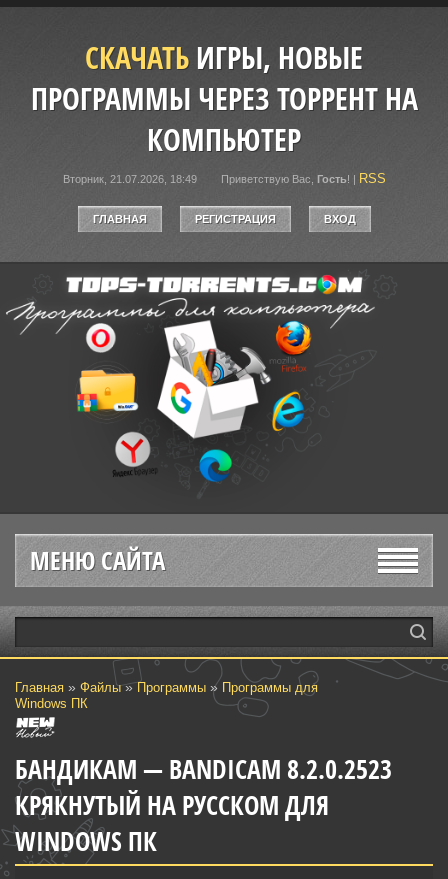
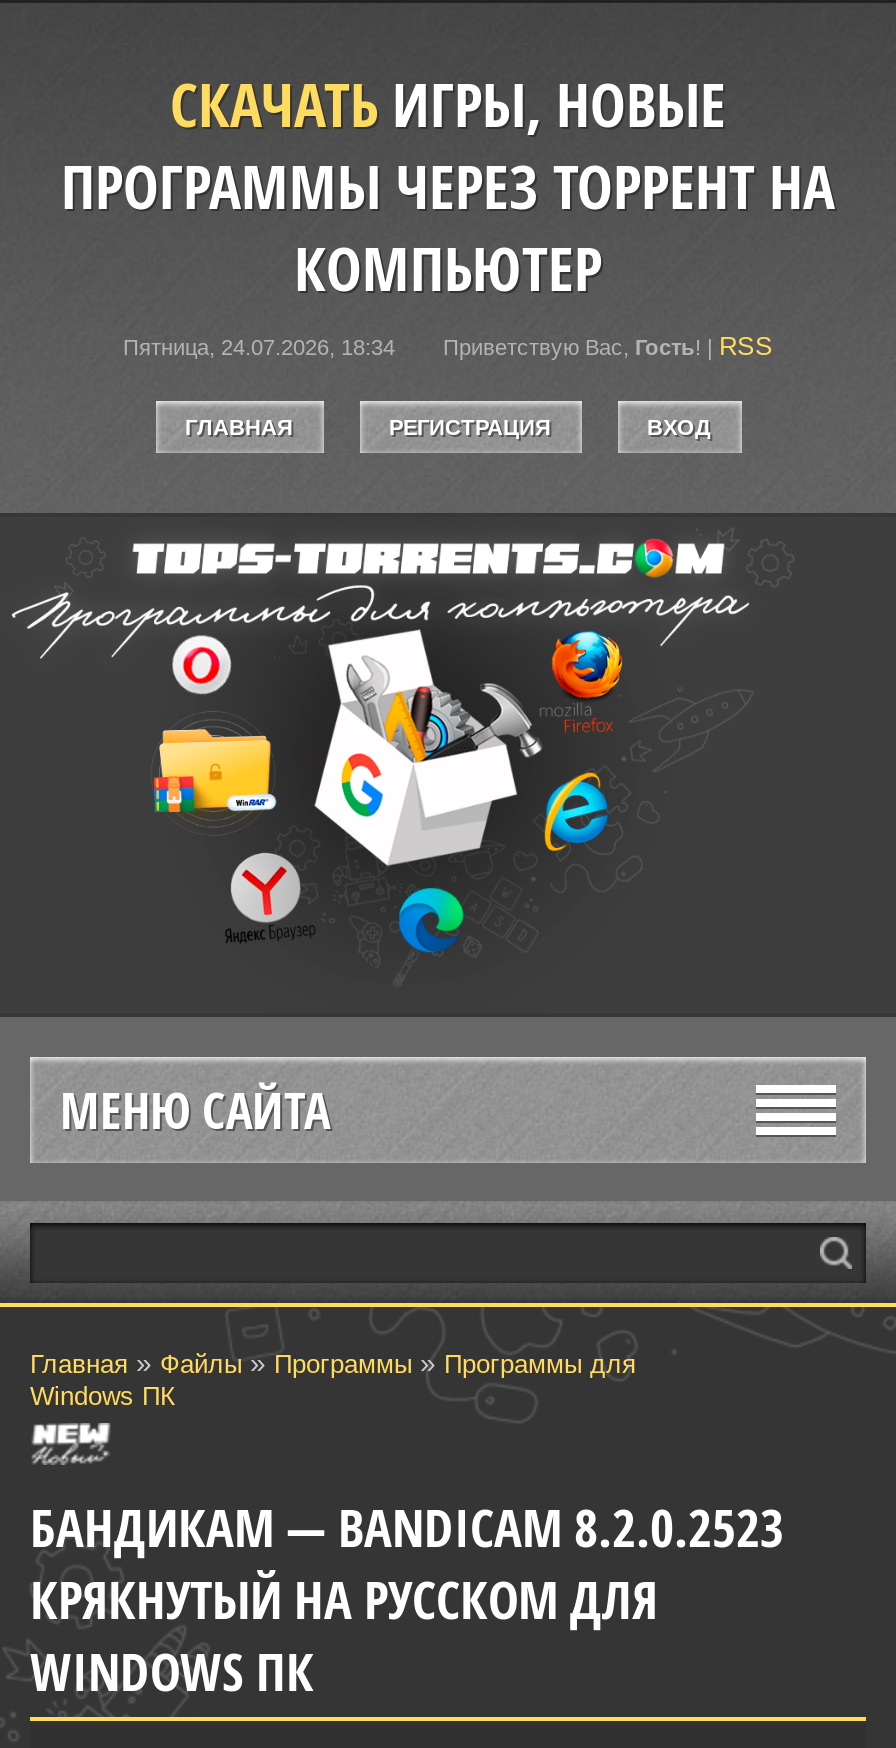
- Вторник, 21.07.2026, 18:49
+ Пятница, 24.07.2026, 18:34
